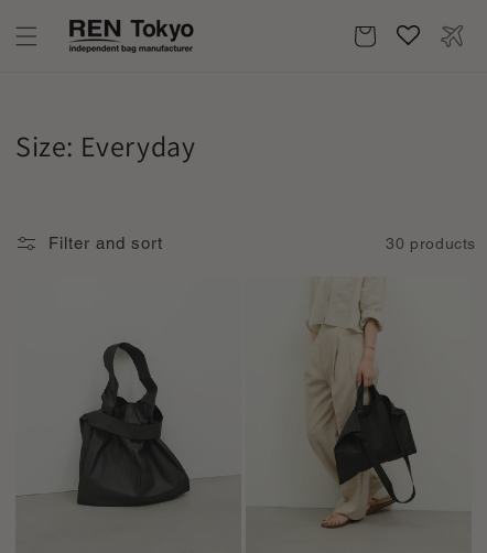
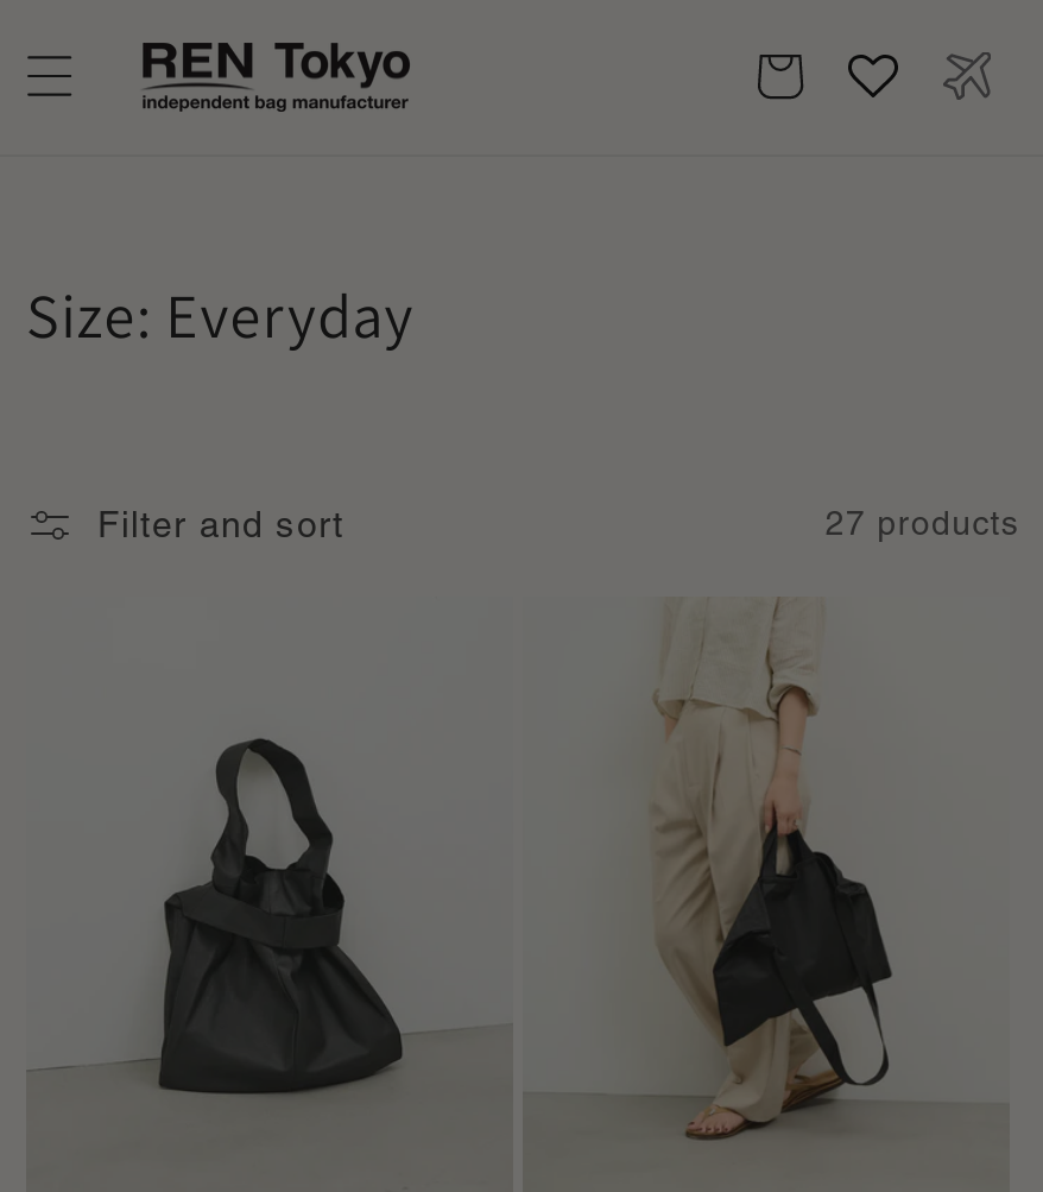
- 30 products
+ 27 products
